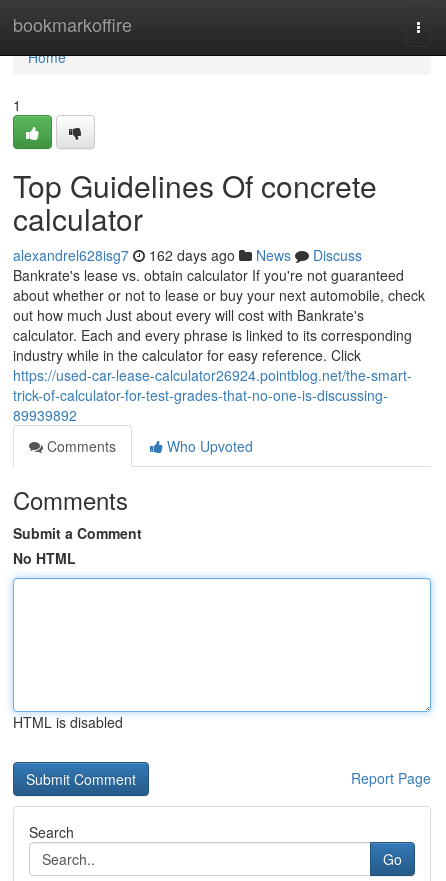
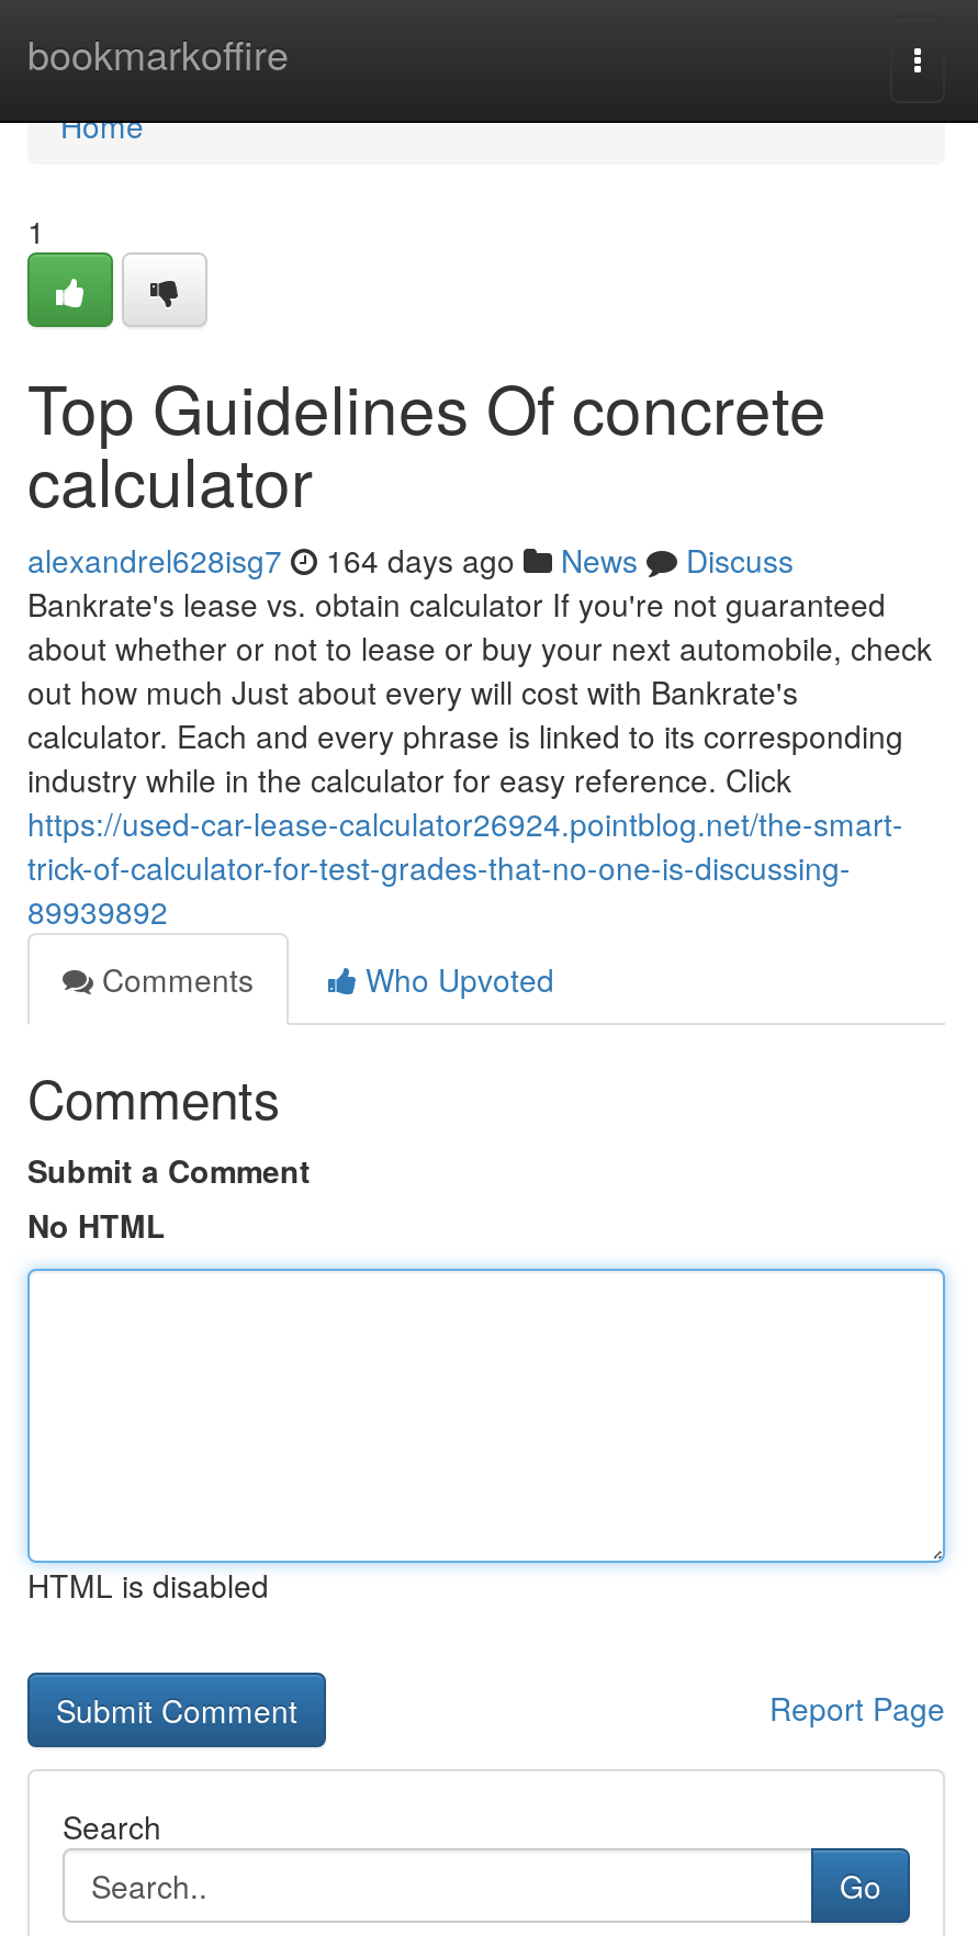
- alexandrel628isg7 162 days ago News Discuss
+ alexandrel628isg7 164 days ago News Discuss
